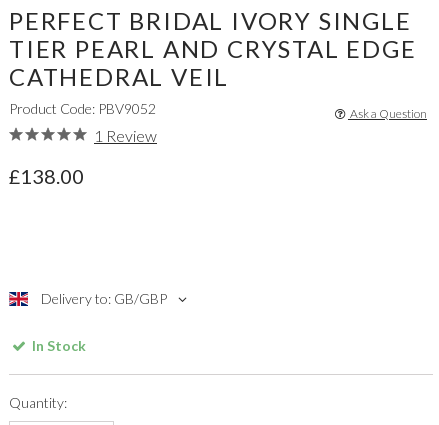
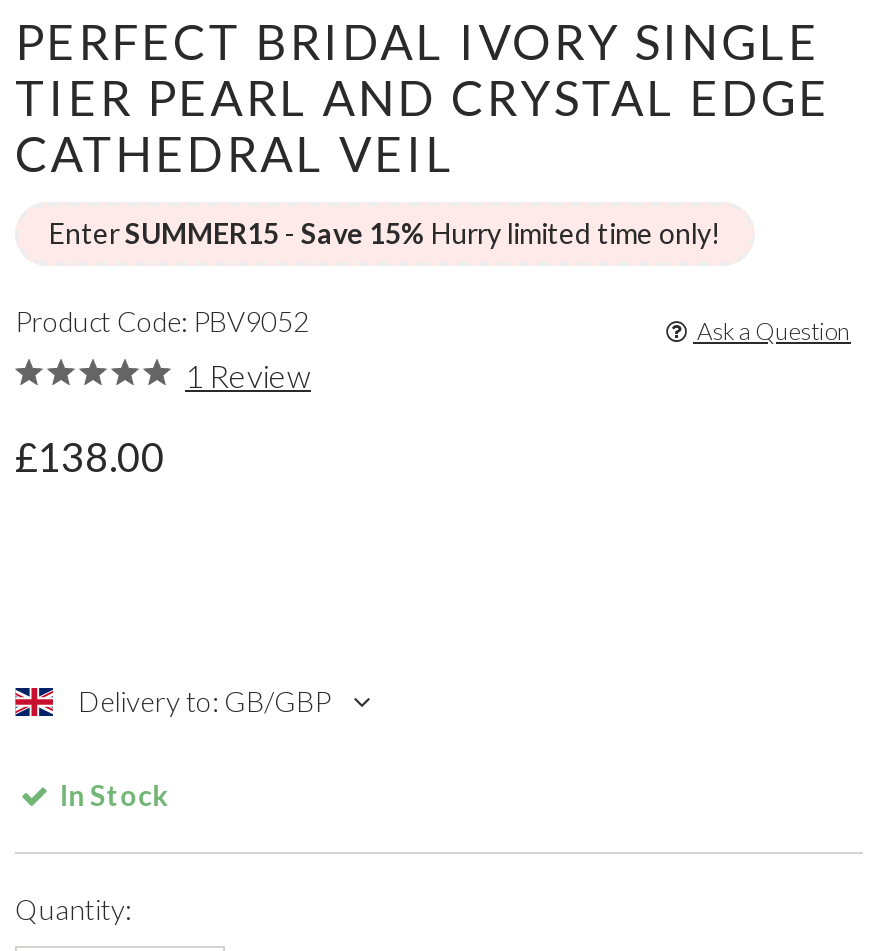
+ EnterSUMMER15 - Save 15% Hurry limited time only!
